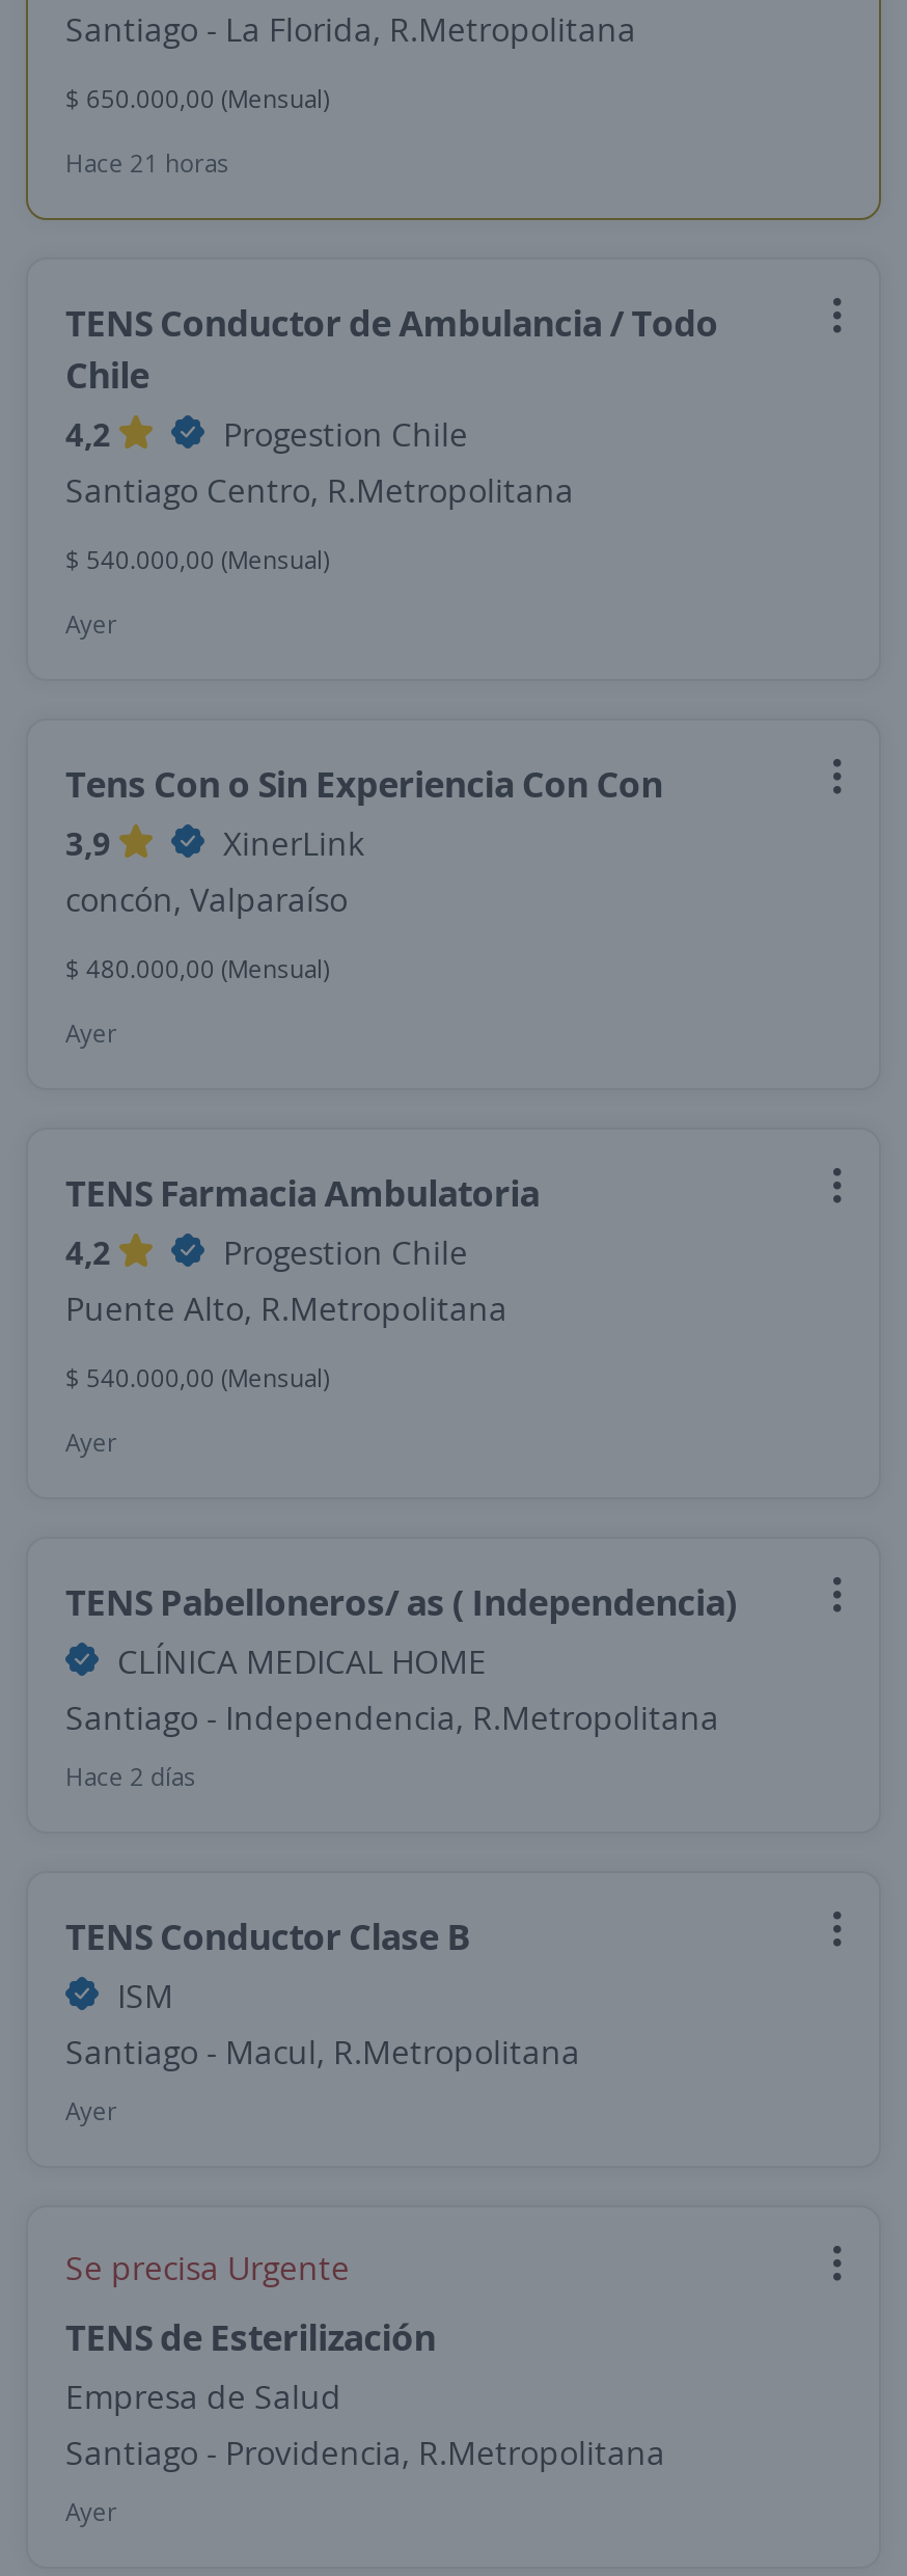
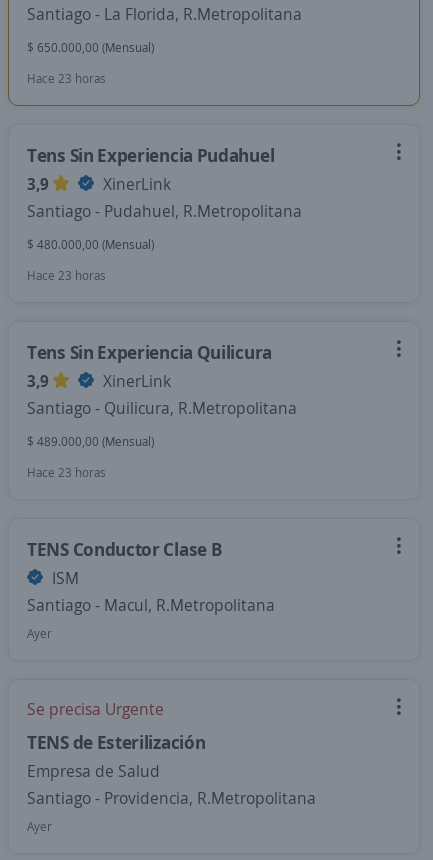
- Hace 21 horas
- TENS Conductor de Ambulancia / Todo
- Chile
- 4,2
- Progestion Chile
- Santiago Centro, R.Metropolitana
- $ 540.000,00 (Mensual)
- Ayer
- Tens Con o Sin Experiencia Con Con
+ Hace 23 horas
+ Tens Sin Experiencia Pudahuel

- concón, Valparaíso
+ Santiago - Pudahuel, R.Metropolitana

- Ayer
- TENS Farmacia Ambulatoria
- 4,2
- Progestion Chile
- Puente Alto, R.Metropolitana
- $ 540.000,00 (Mensual)
- Ayer
- TENS Pabelloneros/ as ( Independencia)
- CLÍNICA MEDICAL HOME
- Santiago - Independencia, R.Metropolitana
- Hace 2 días
+ Hace 23 horas
+ Tens Sin Experiencia Quilicura
+ 3,9
+ XinerLink
+ Santiago - Quilicura, R.Metropolitana
+ $ 489.000,00 (Mensual)
+ Hace 23 horas
